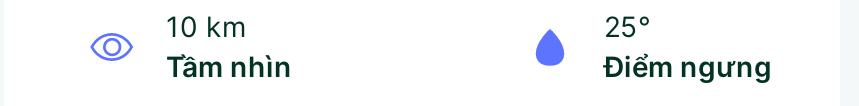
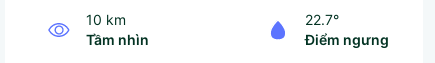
- 25°
+ 22.7°
